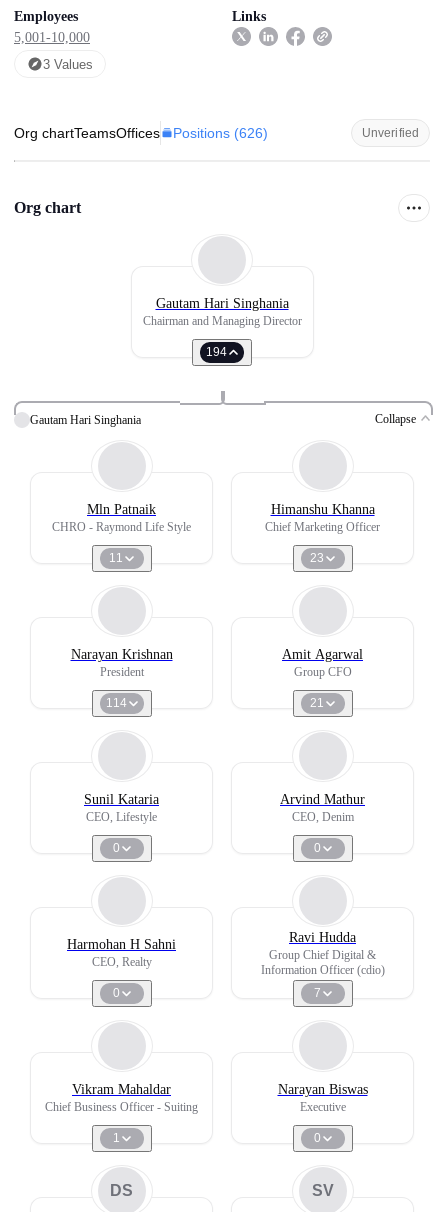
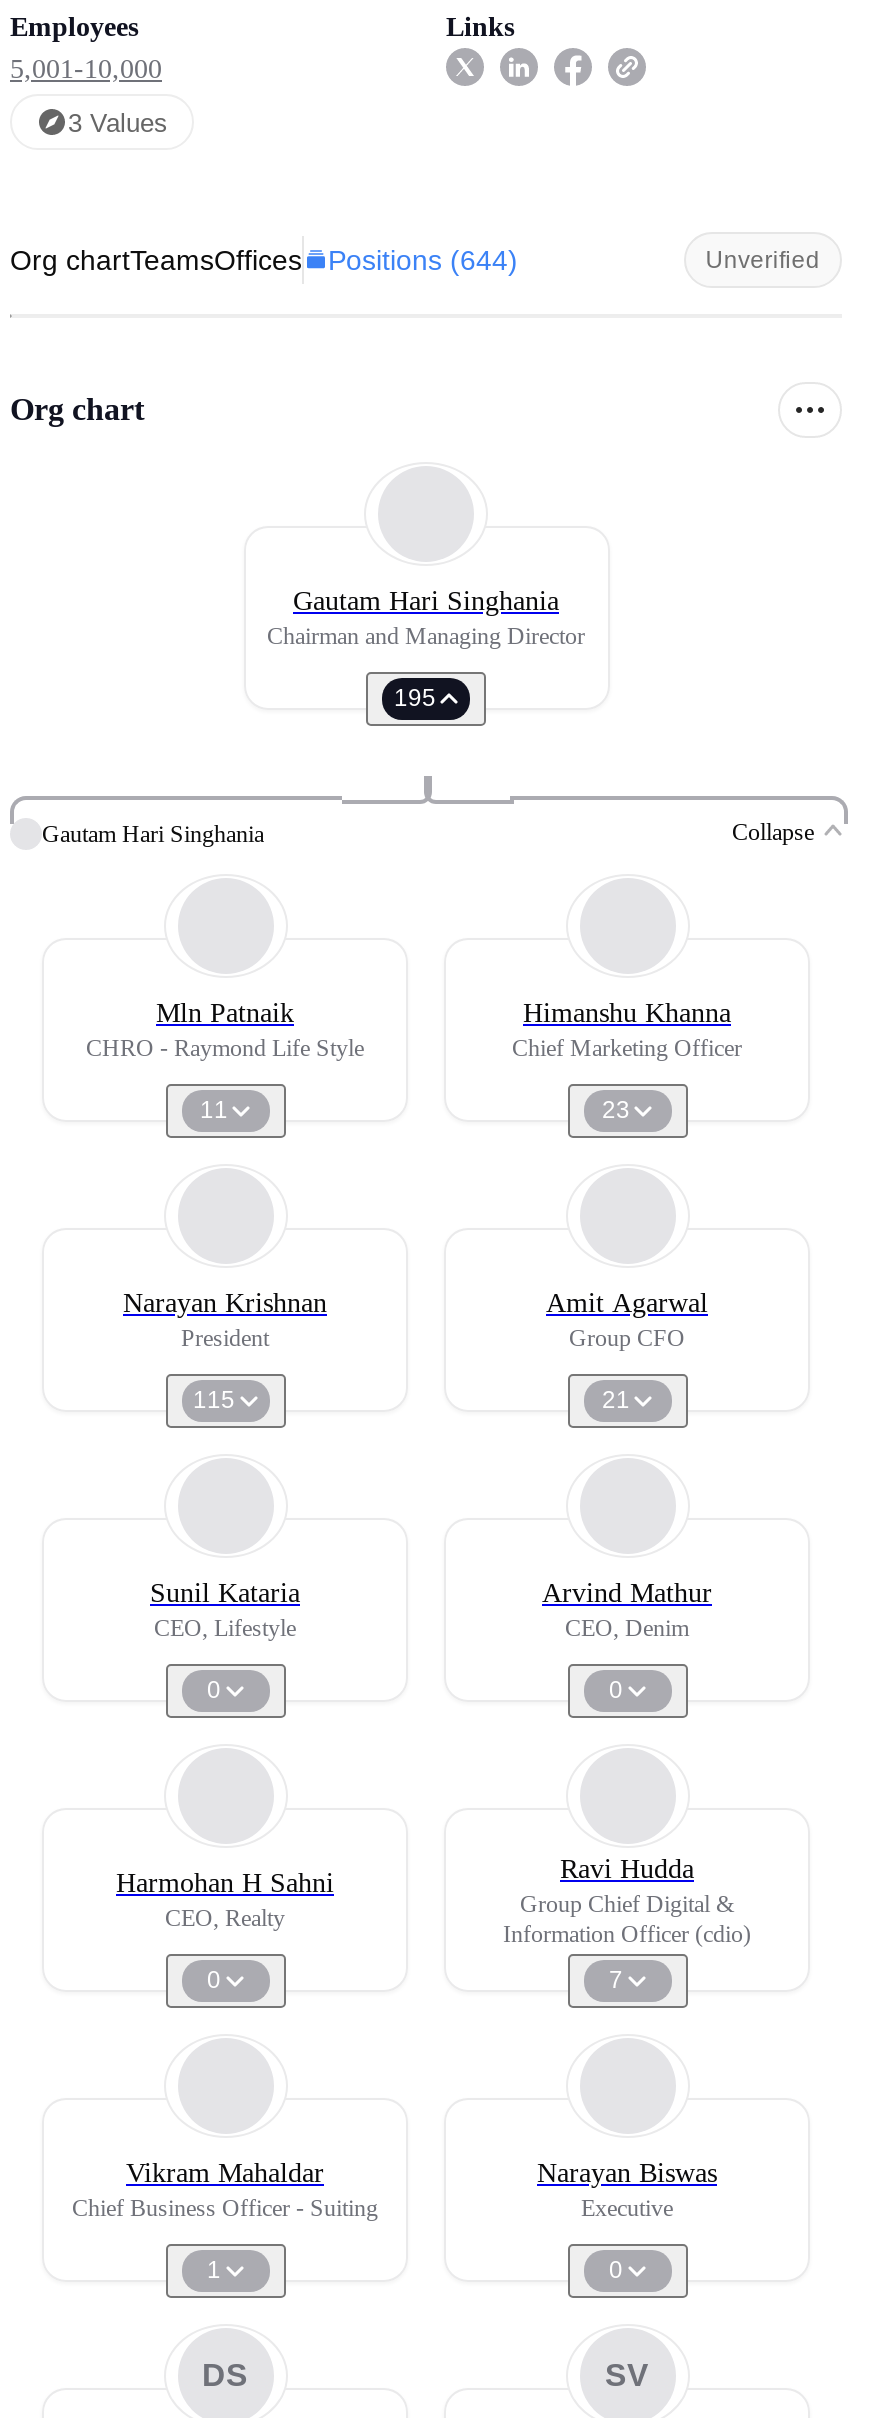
- Org chartTeamsOffices Positions (626)
+ Org chartTeamsOffices Positions (644)

- 194
+ 195

- 114
+ 115
